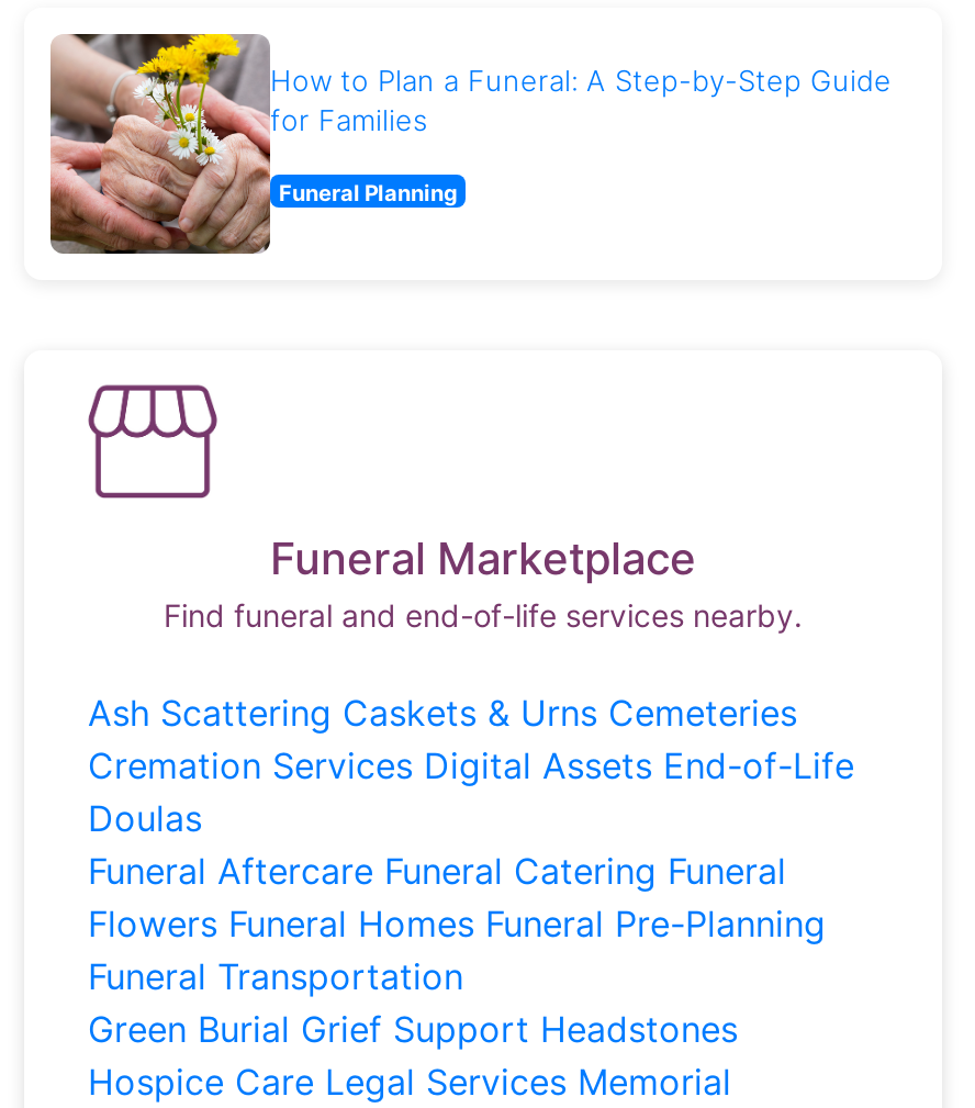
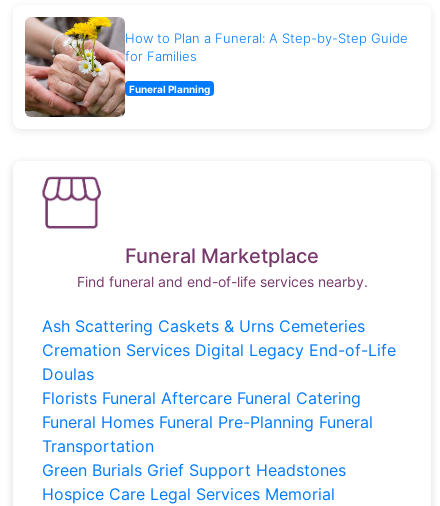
- Cremation Services Digital Assets End-of-Life
+ Cremation Services Digital Legacy End-of-Life

- Funeral Aftercare Funeral Catering Funeral
- Flowers Funeral Homes Funeral Pre-Planning
- Funeral Transportation
- Green Burial Grief Support Headstones
+ Florists Funeral Aftercare Funeral Catering
+ Funeral Homes Funeral Pre-Planning Funeral
+ Transportation
+ Green Burials Grief Support Headstones
